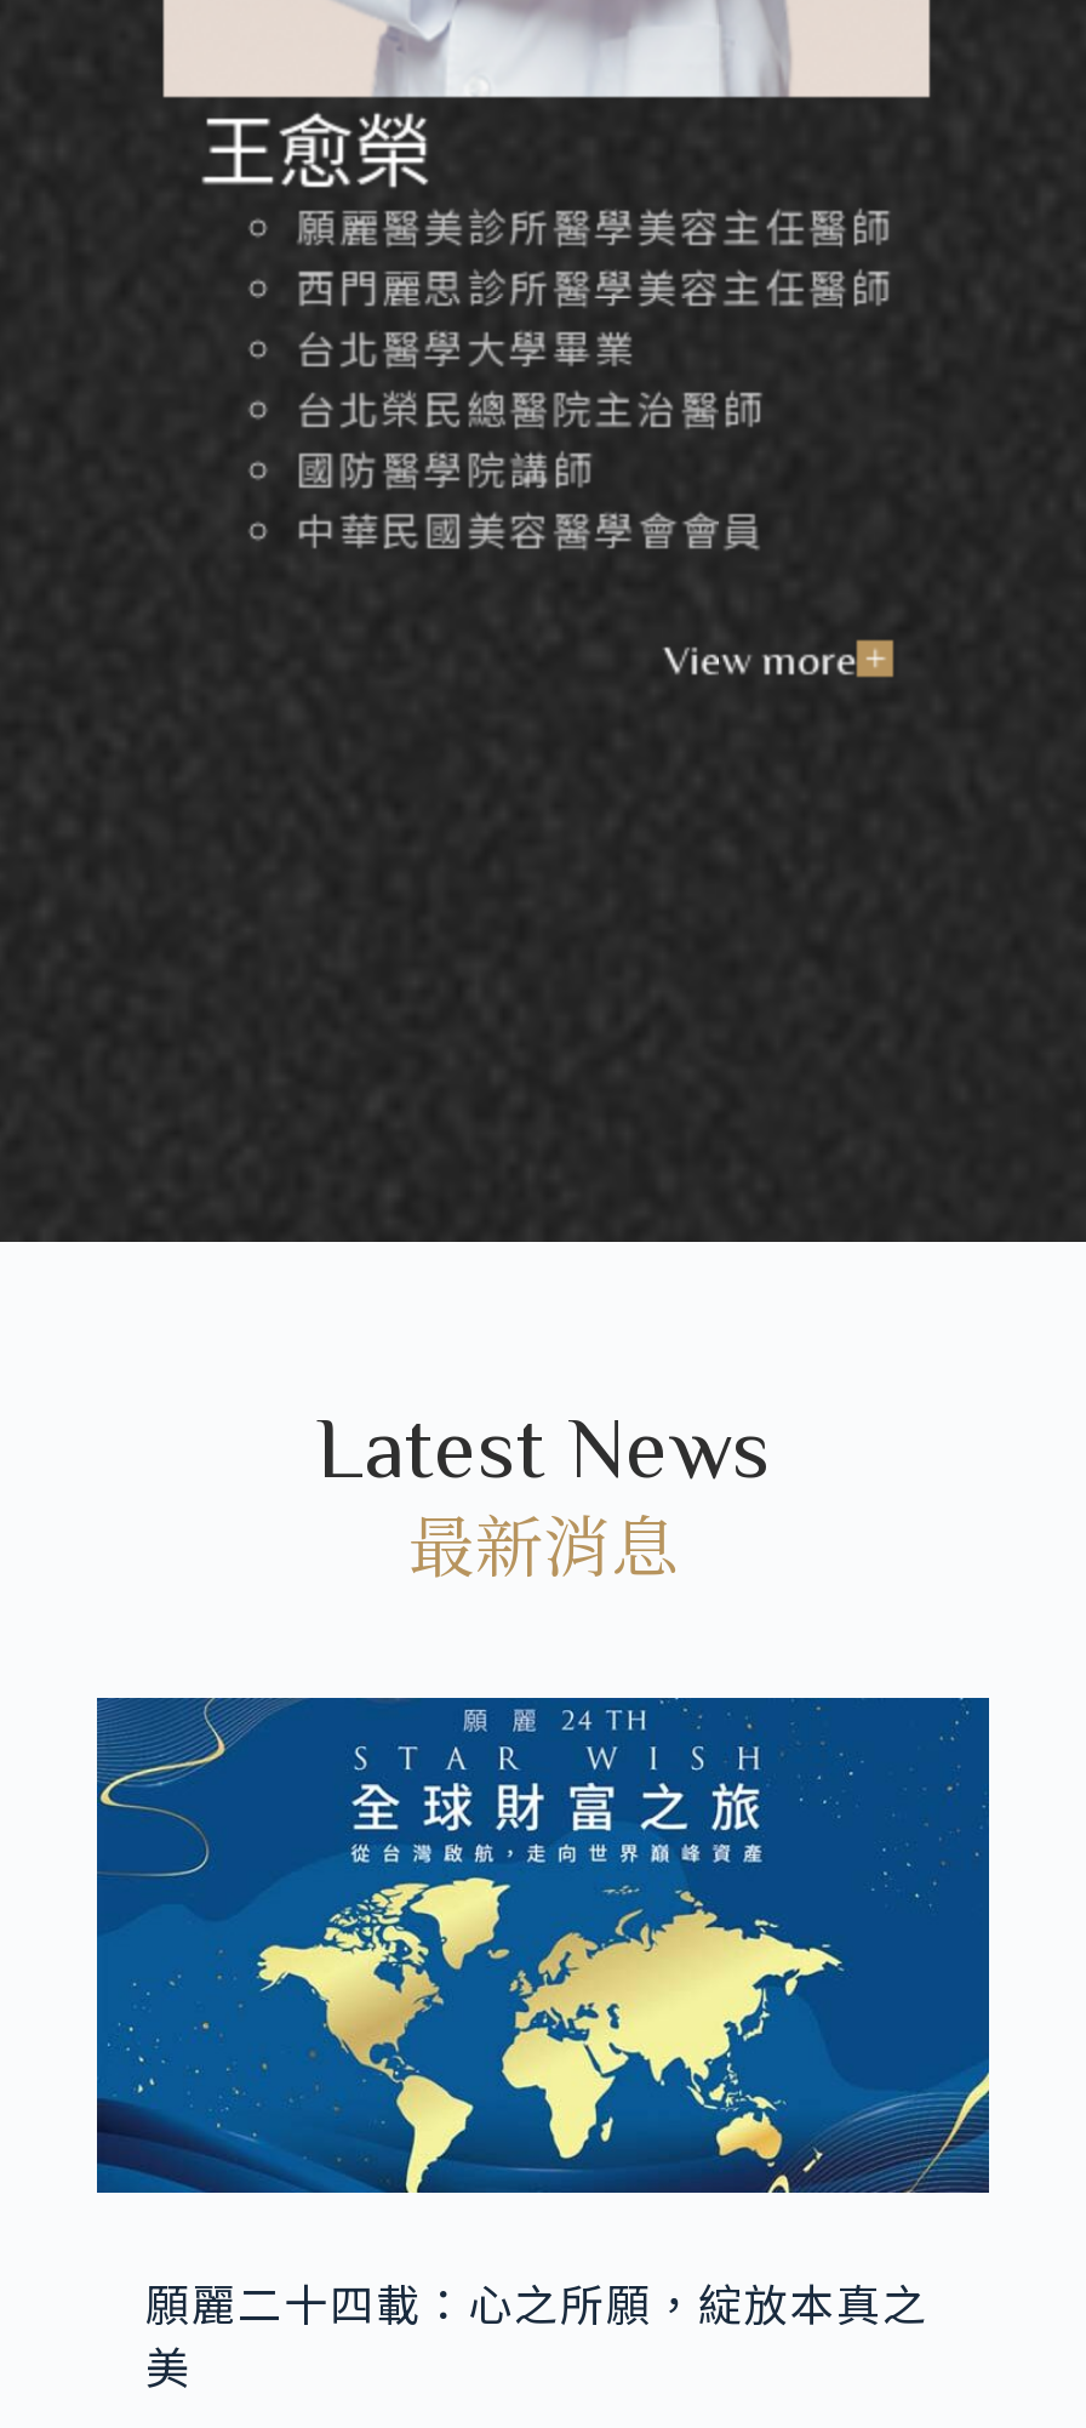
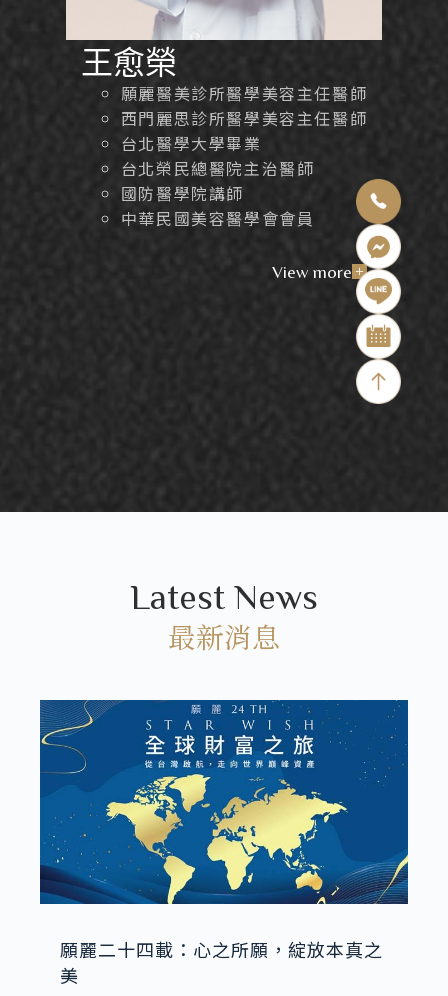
+ [image]
